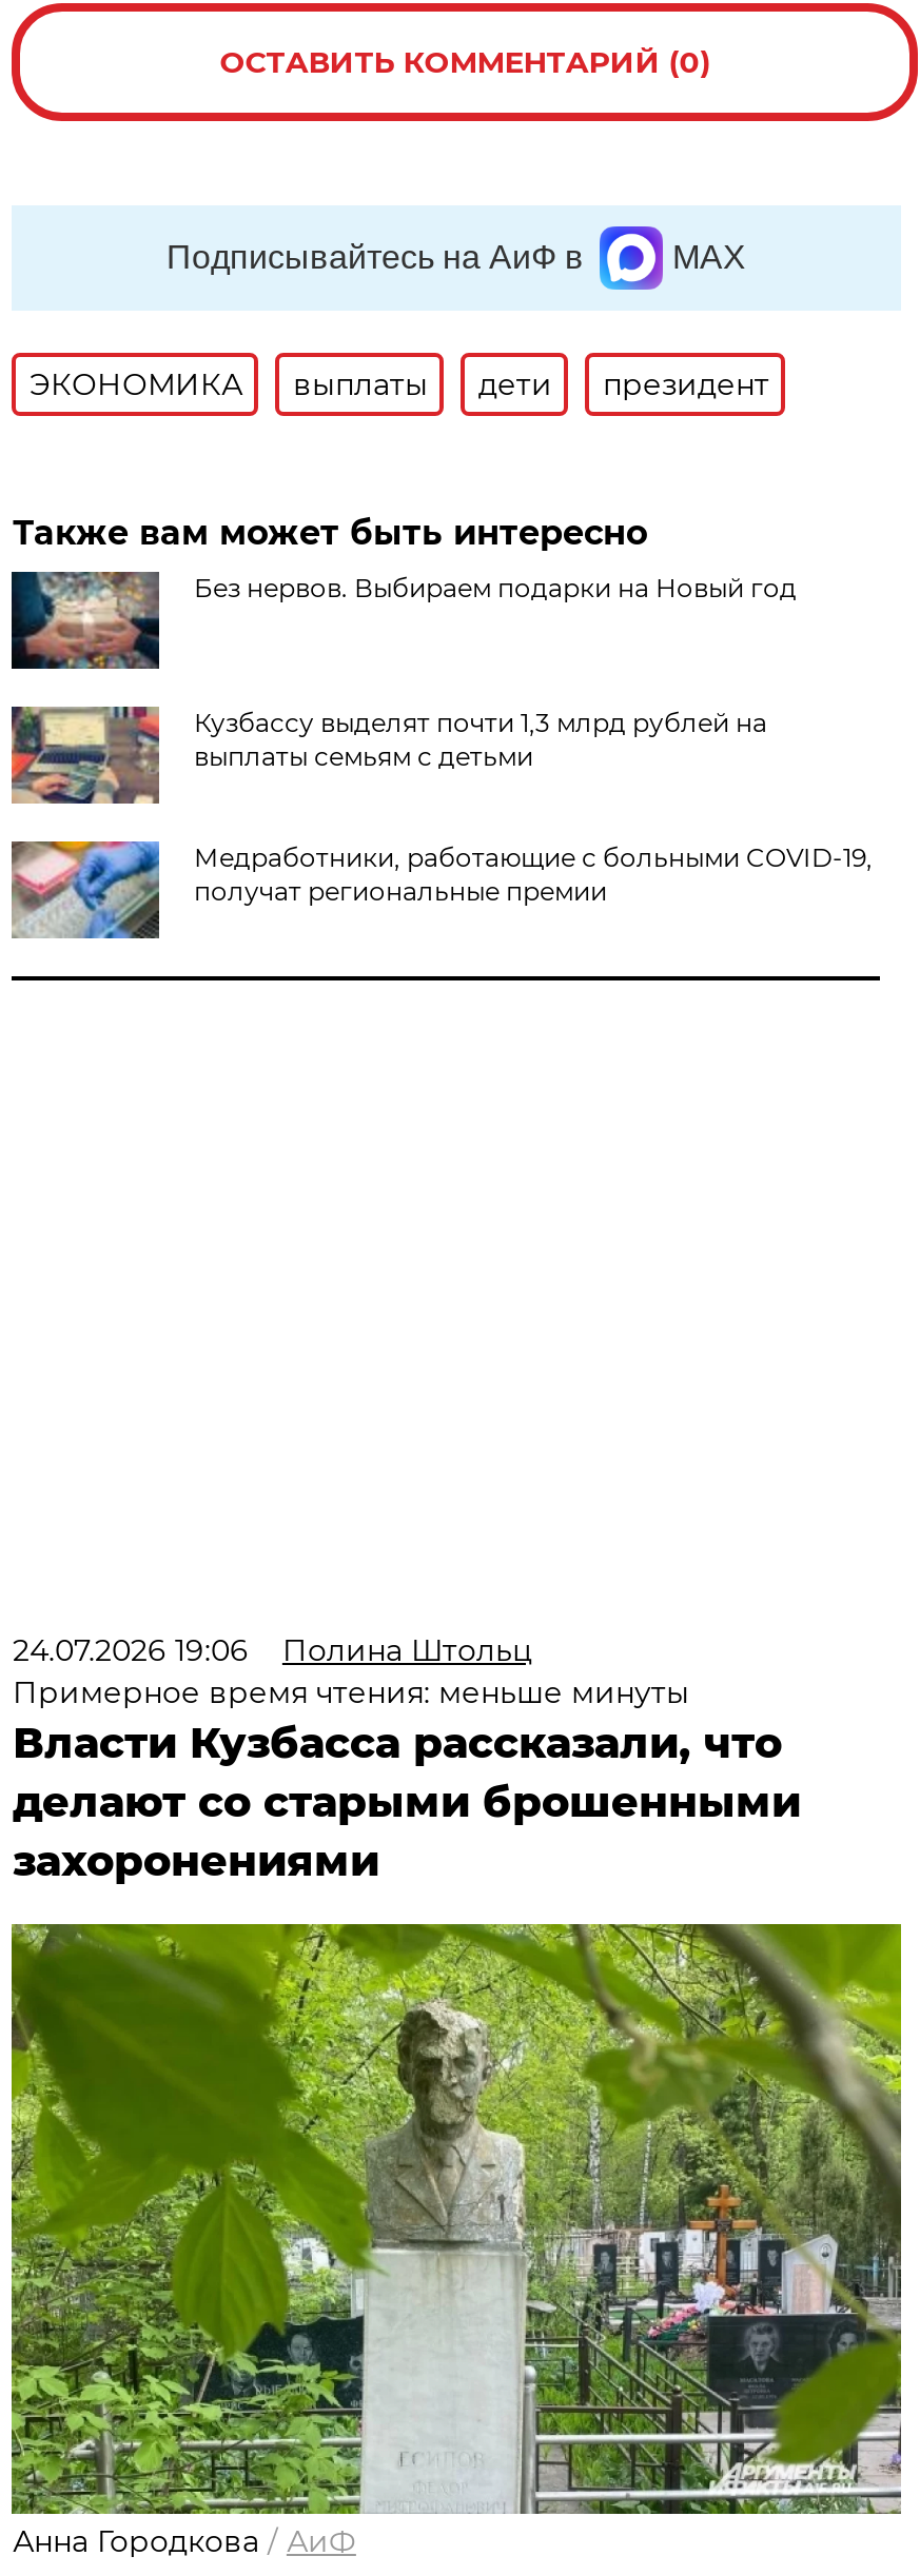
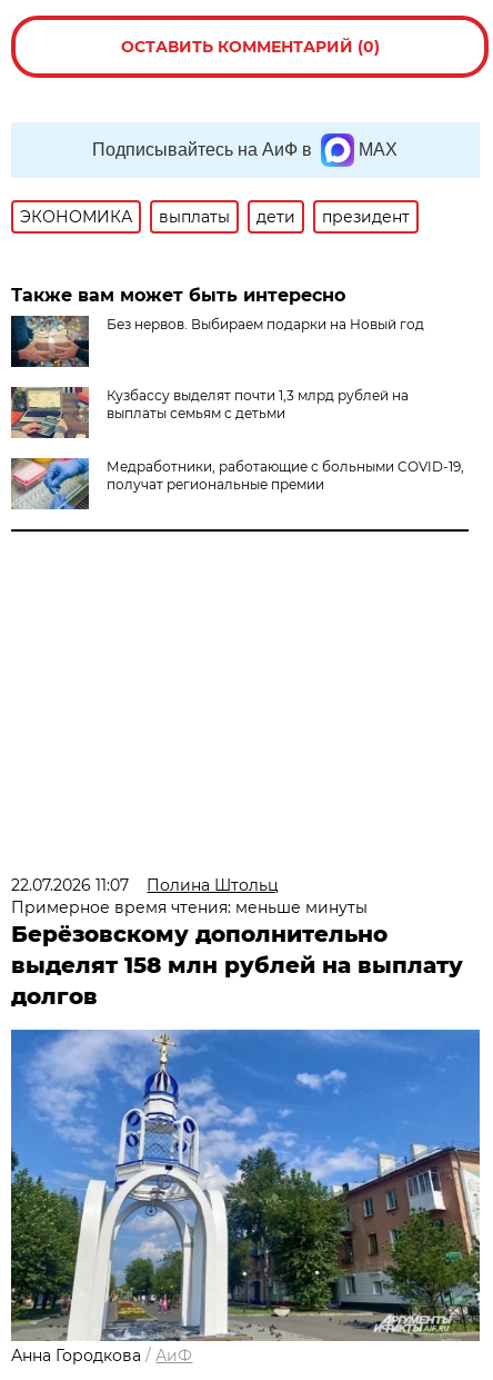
- 24.07.2026 19:06 Полина Штольц
+ 22.07.2026 11:07 Полина Штольц

- Власти Кузбасса рассказали, что
- делают со старыми брошенными
- захоронениями
+ Берёзовскому дополнительно
+ выделят 158 млн рублей на выплату
+ долгов

- [image]
+ [image]
